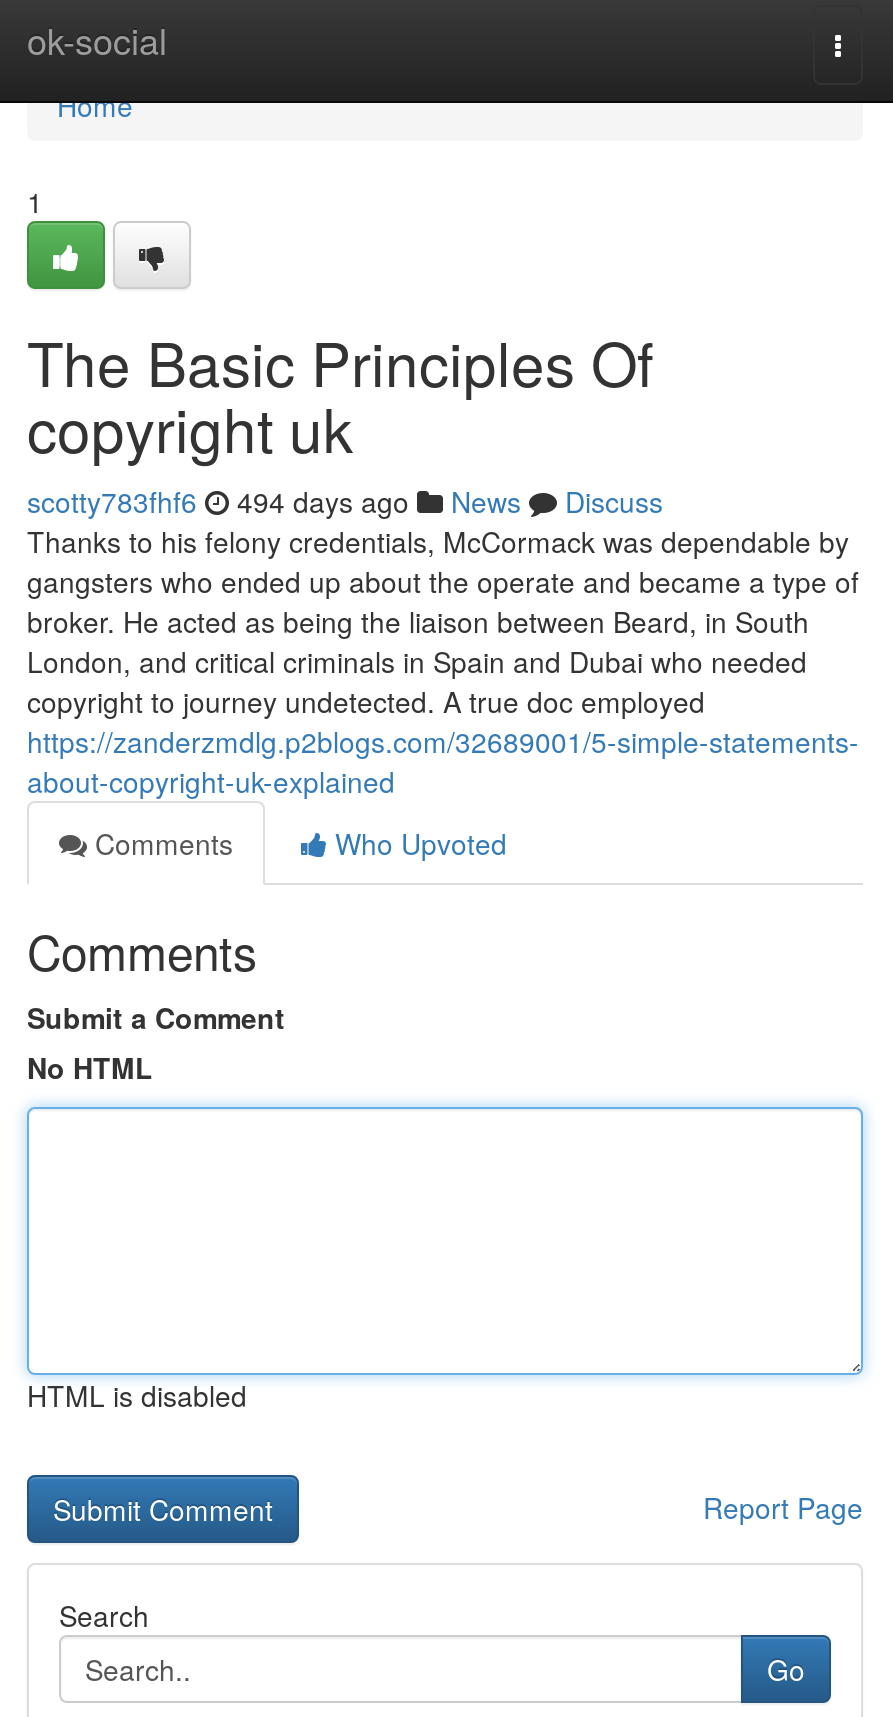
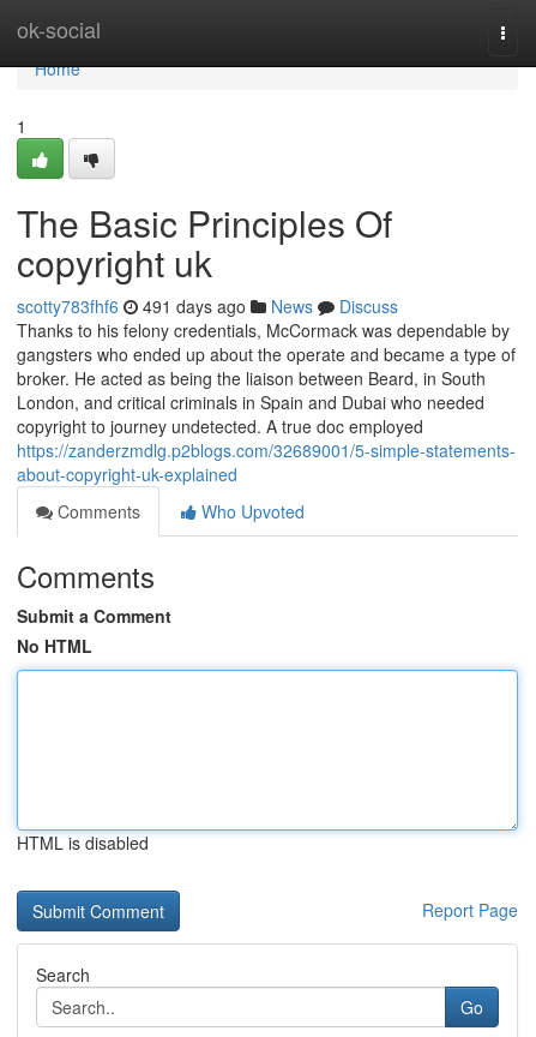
- scotty783fhf6 494 days ago News Discuss
+ scotty783fhf6 491 days ago News Discuss
